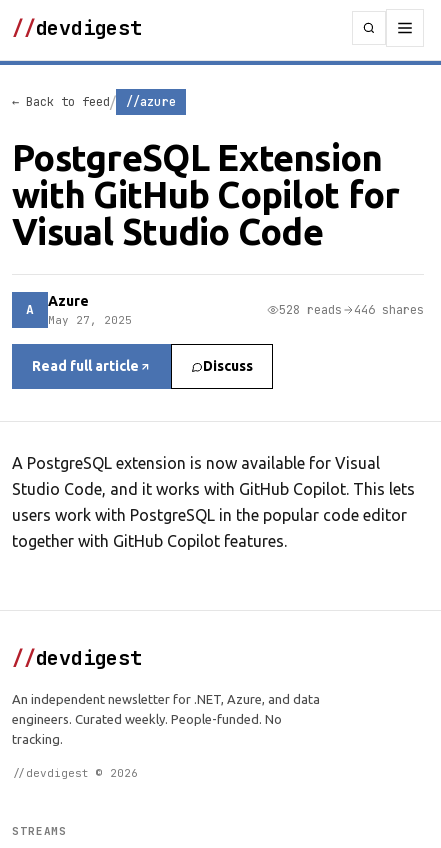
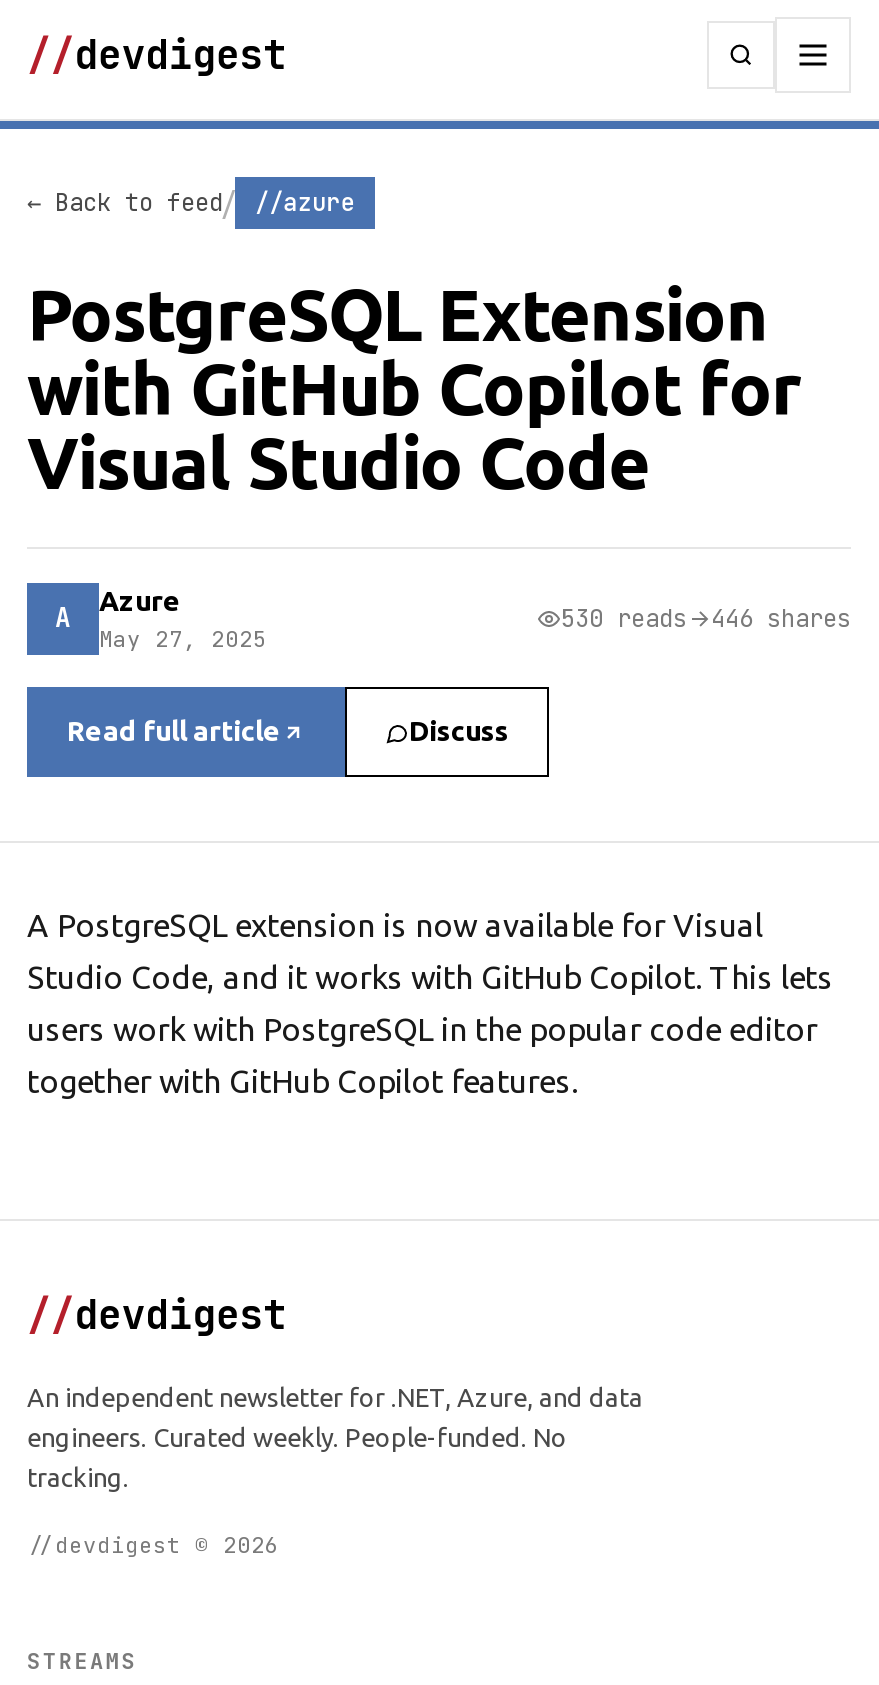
- 528 reads 446 shares
+ 530 reads 446 shares
